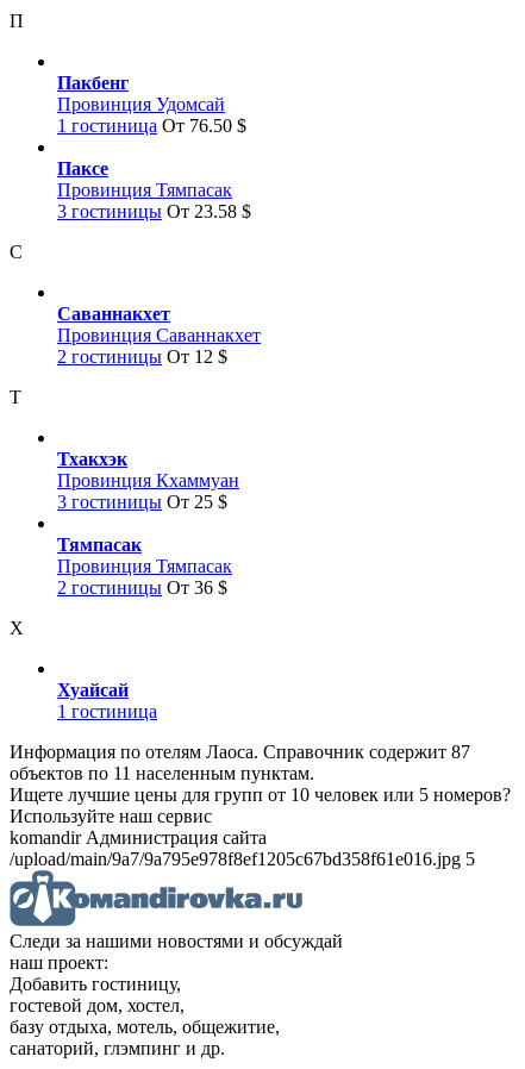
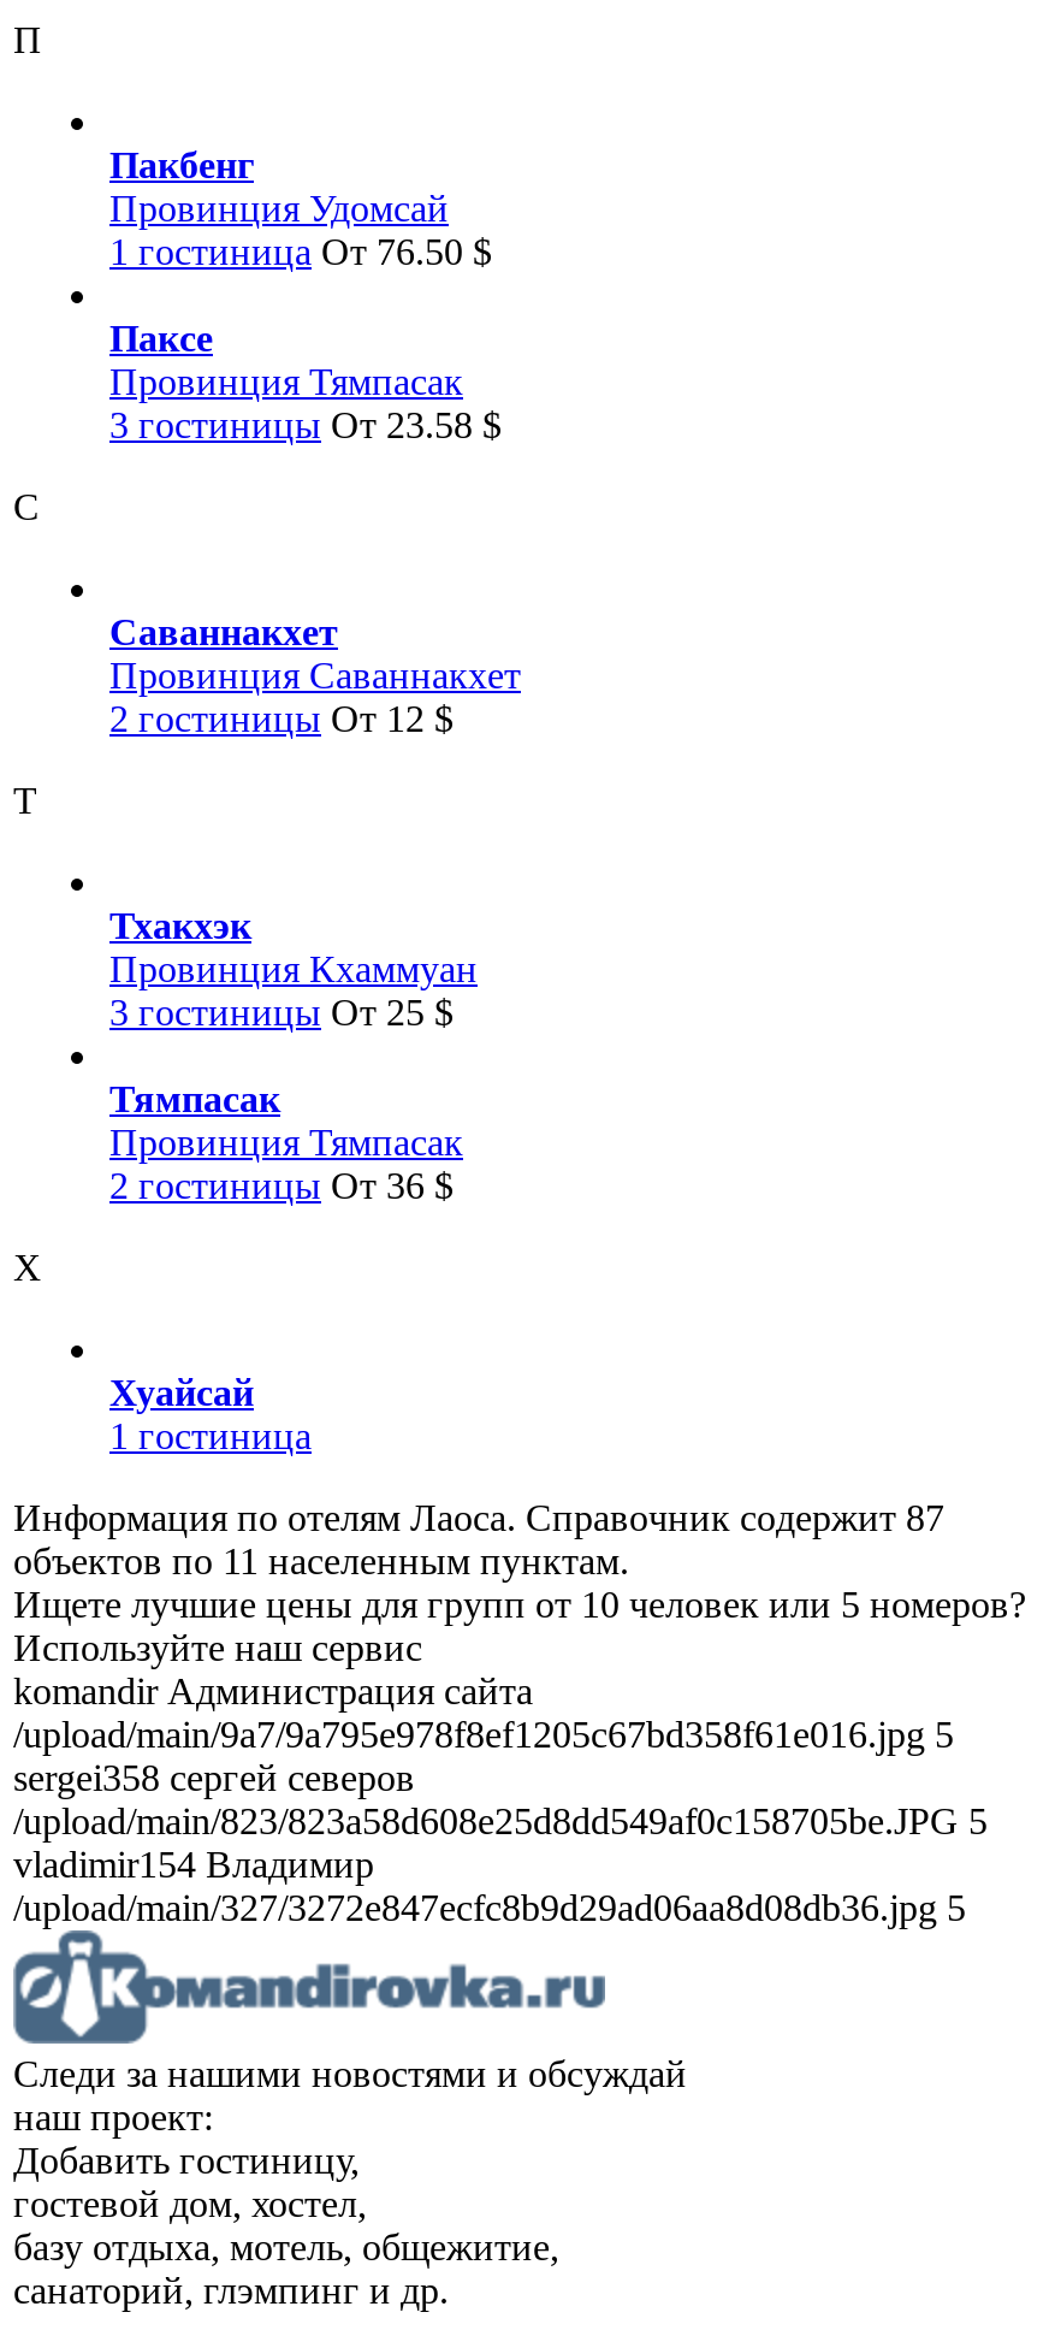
+ sergei358 сергей северов
+ /upload/main/823/823a58d608e25d8dd549af0c158705be.JPG 5
+ vladimir154 Владимир
+ /upload/main/327/3272e847ecfc8b9d29ad06aa8d08db36.jpg 5
